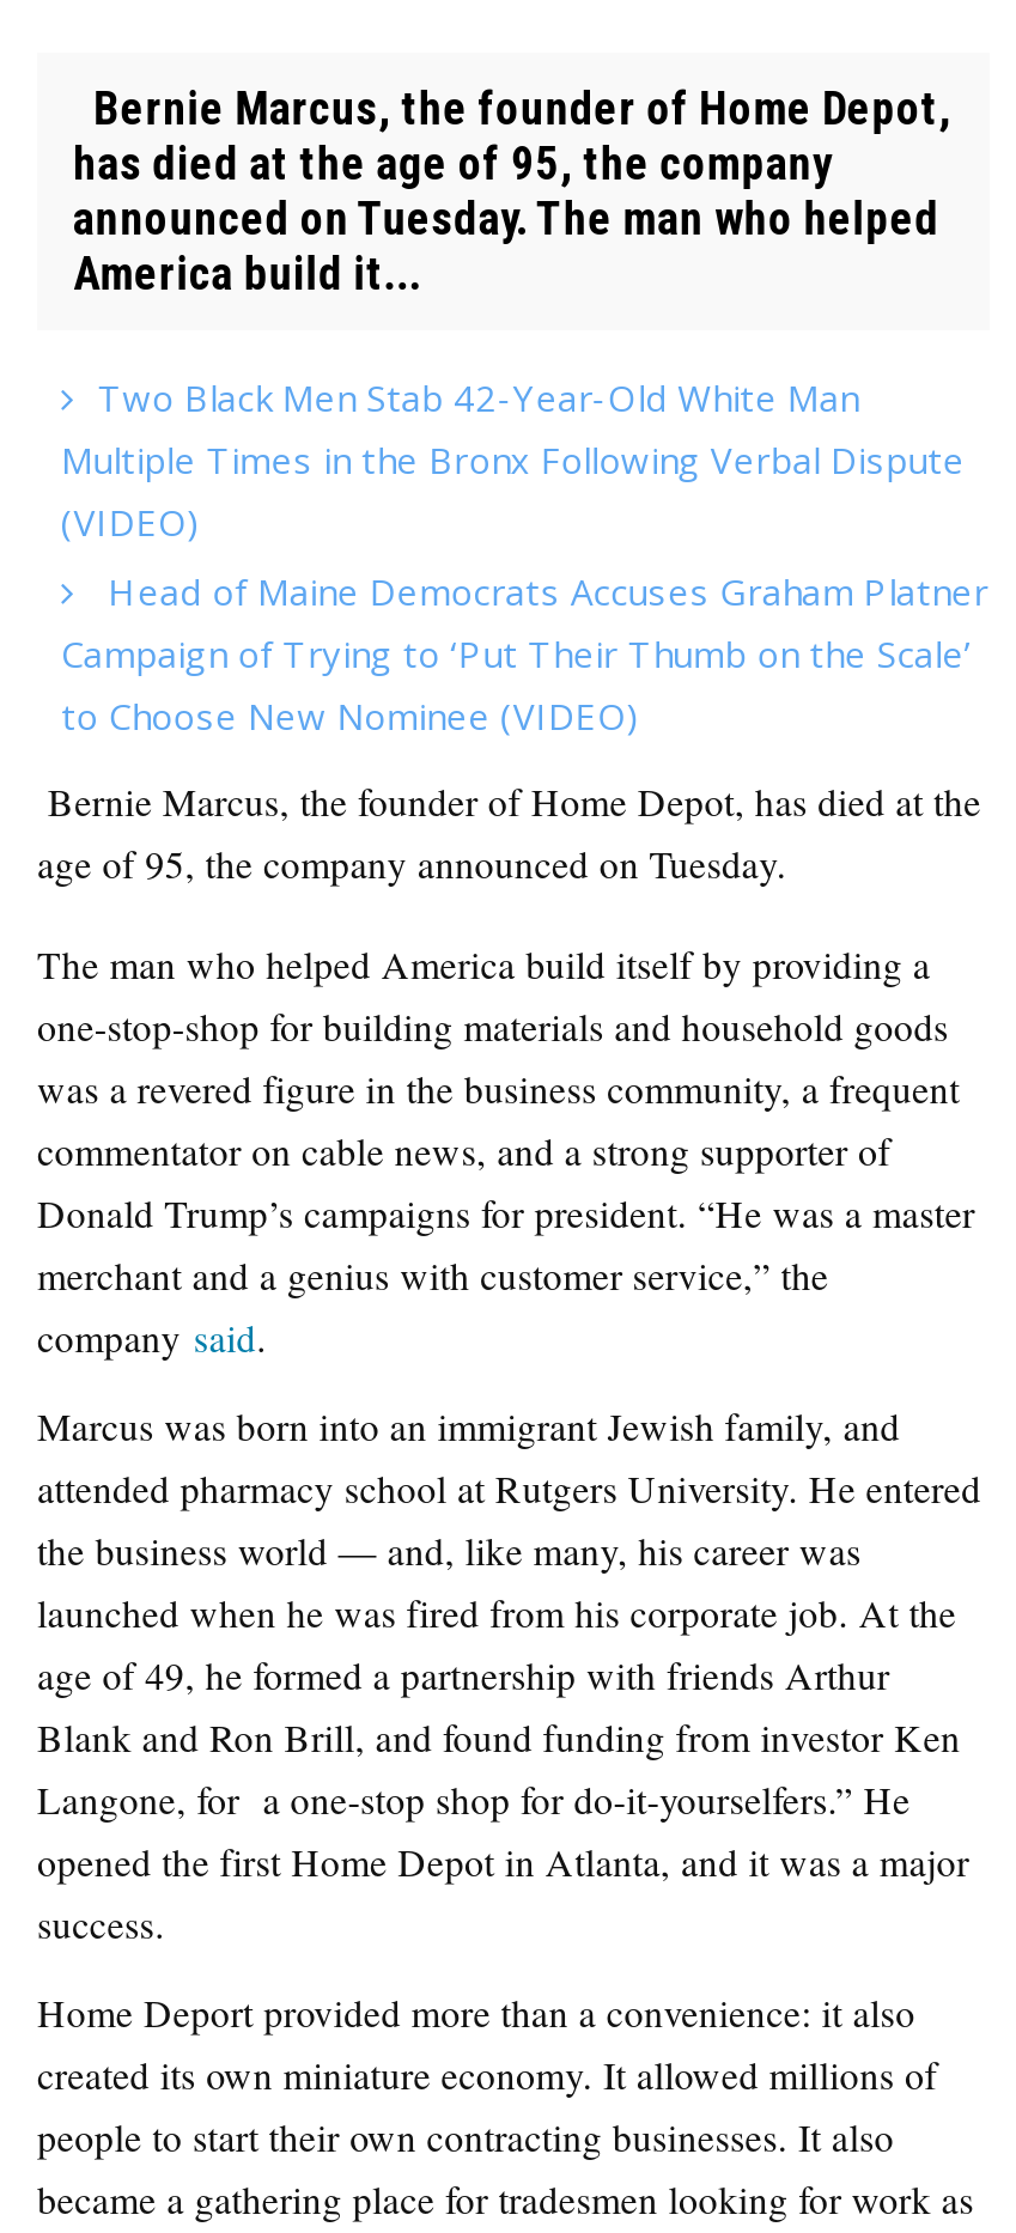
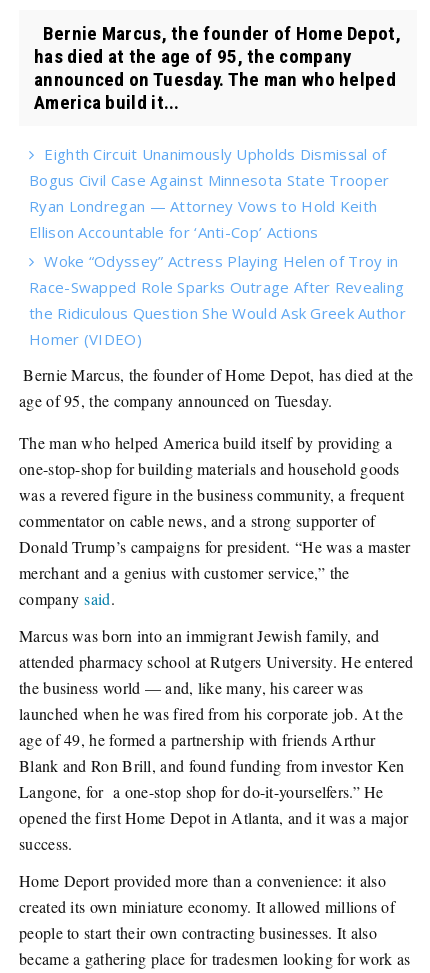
- Two Black Men Stab 42-Year-Old White Man
- Multiple Times in the Bronx Following Verbal Dispute
- (VIDEO)
- Head of Maine Democrats Accuses Graham Platner
- Campaign of Trying to ‘Put Their Thumb on the Scale’
- to Choose New Nominee (VIDEO)
+ Eighth Circuit Unanimously Upholds Dismissal of
+ Bogus Civil Case Against Minnesota State Trooper
+ Ryan Londregan — Attorney Vows to Hold Keith
+ Ellison Accountable for ‘Anti-Cop’ Actions
+ Woke “Odyssey” Actress Playing Helen of Troy in
+ Race-Swapped Role Sparks Outrage After Revealing
+ the Ridiculous Question She Would Ask Greek Author
+ Homer (VIDEO)
